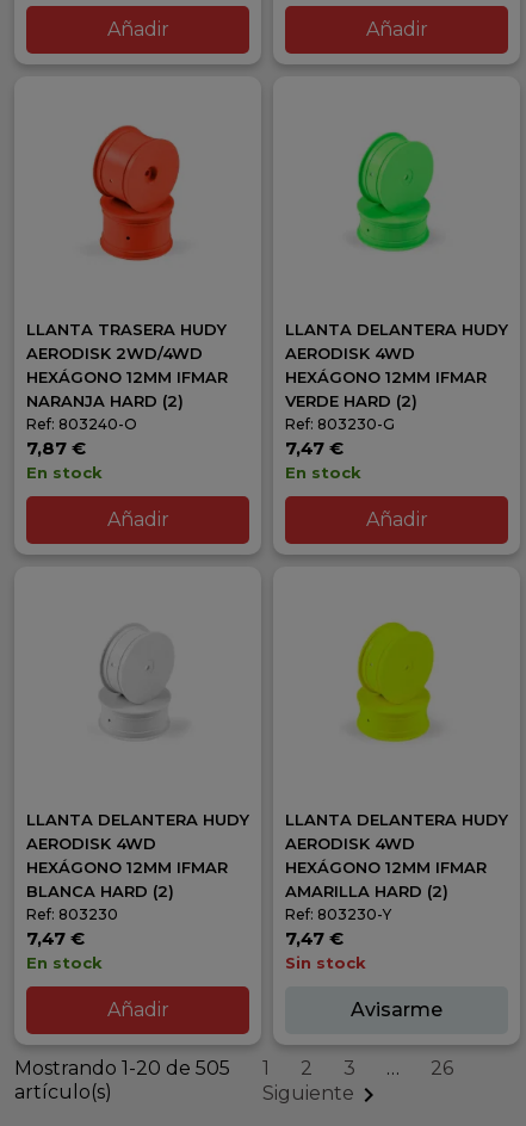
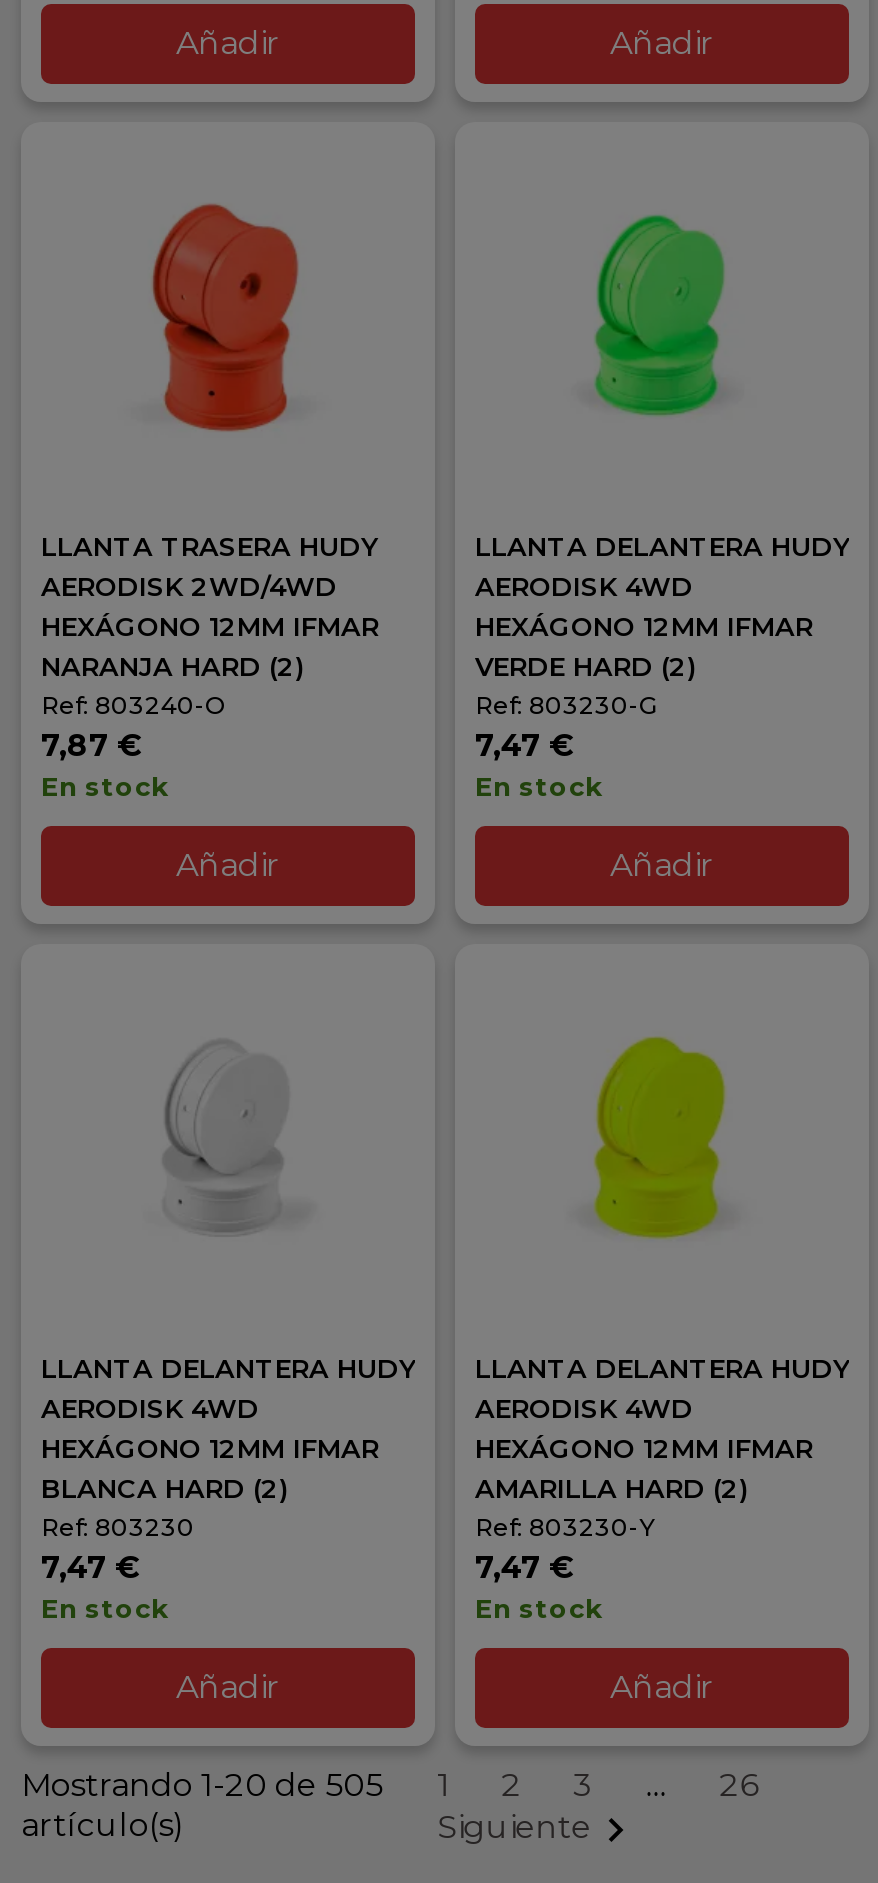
- Sin stock
+ En stock

- Avisarme
+ Añadir
